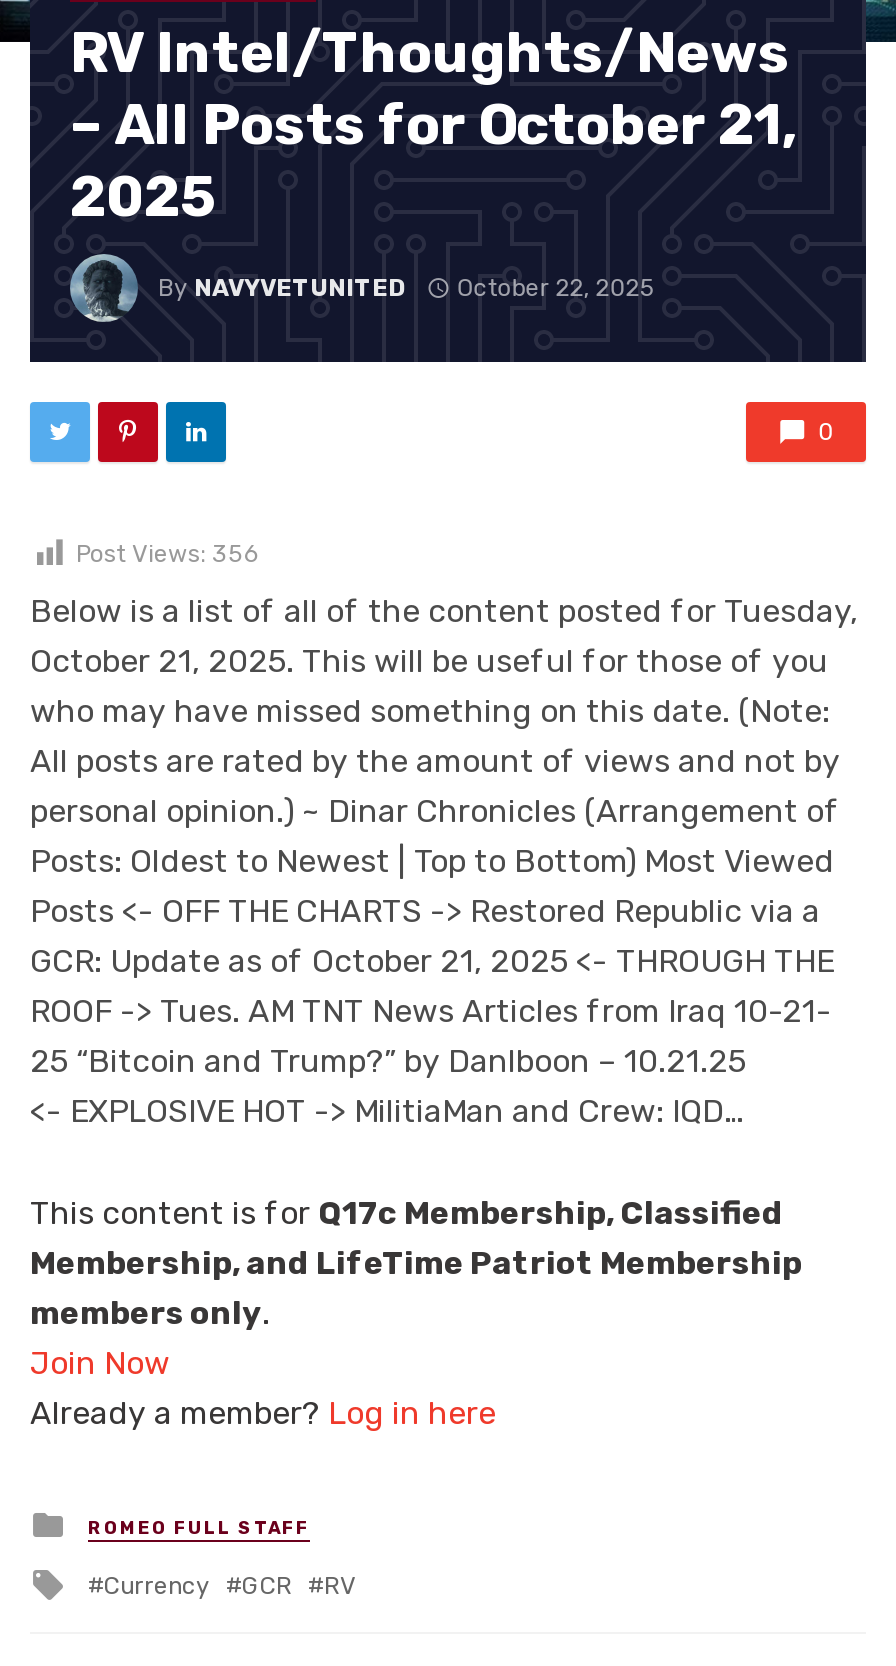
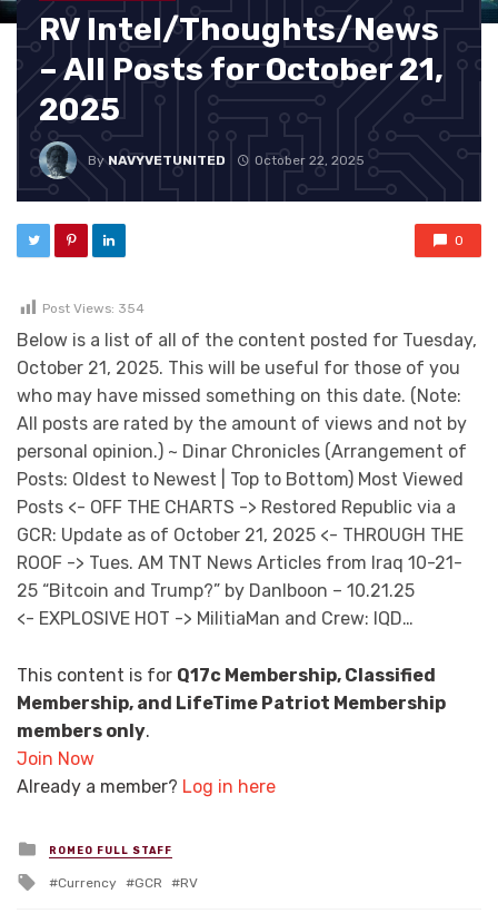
- Post Views: 356
+ Post Views: 354
